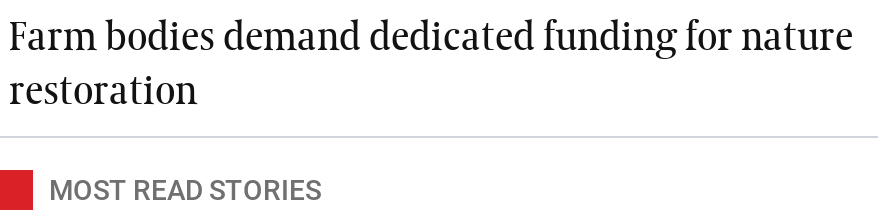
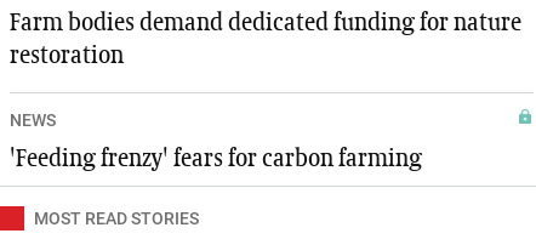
+ NEWS
+ 'Feeding frenzy' fears for carbon farming
